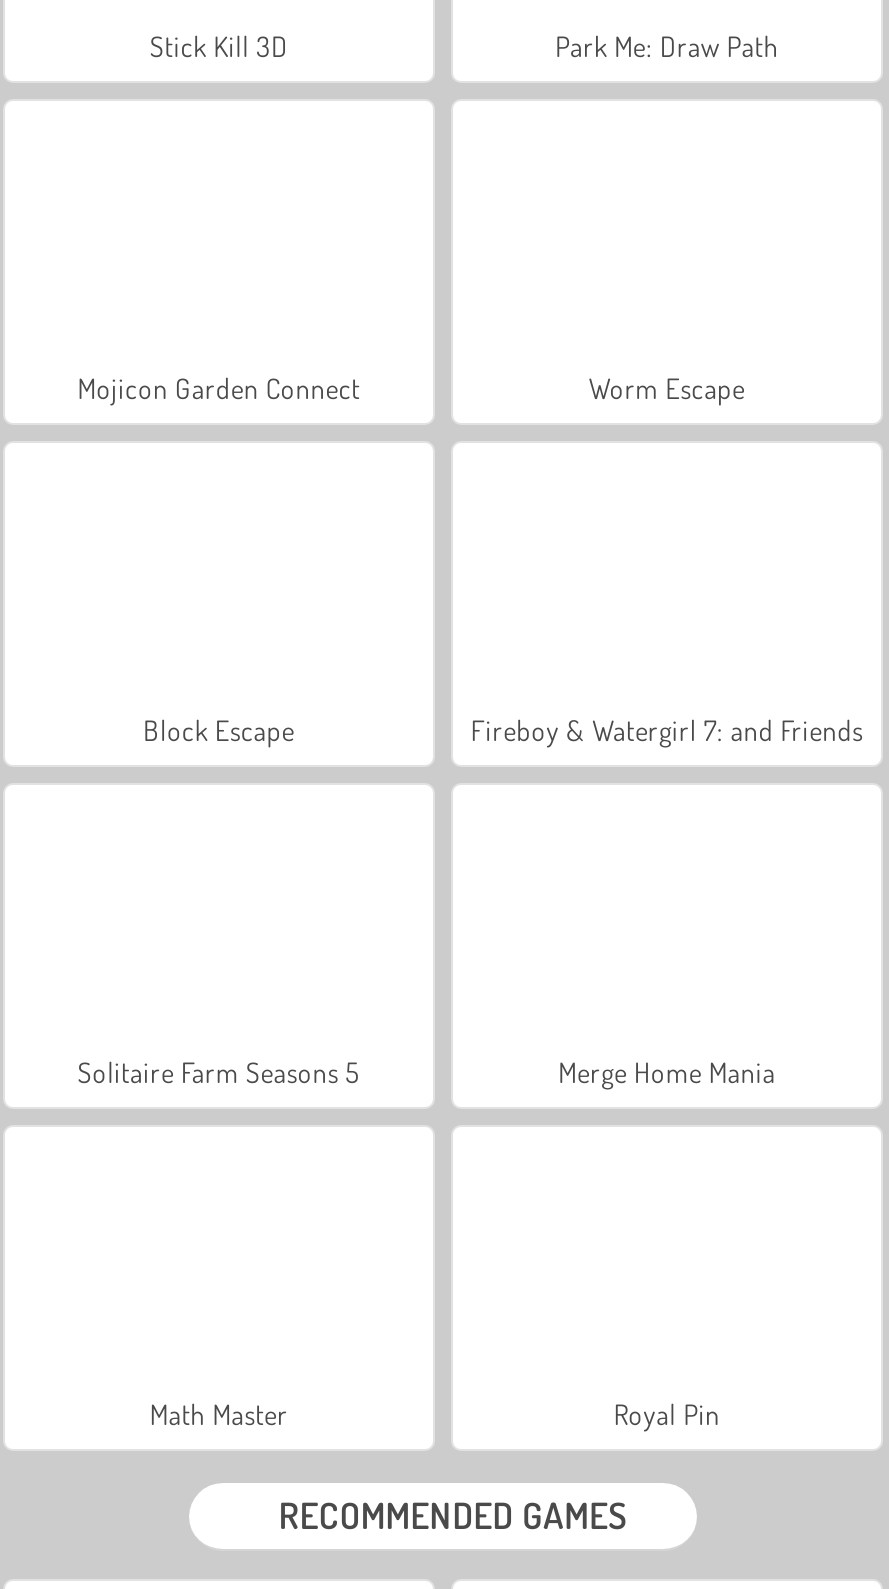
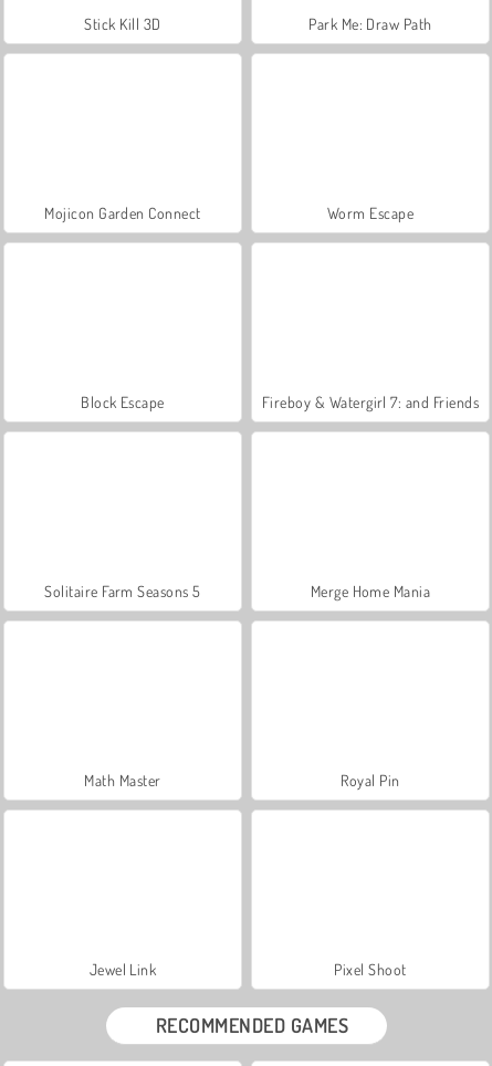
+ Jewel Link
+ Pixel Shoot
